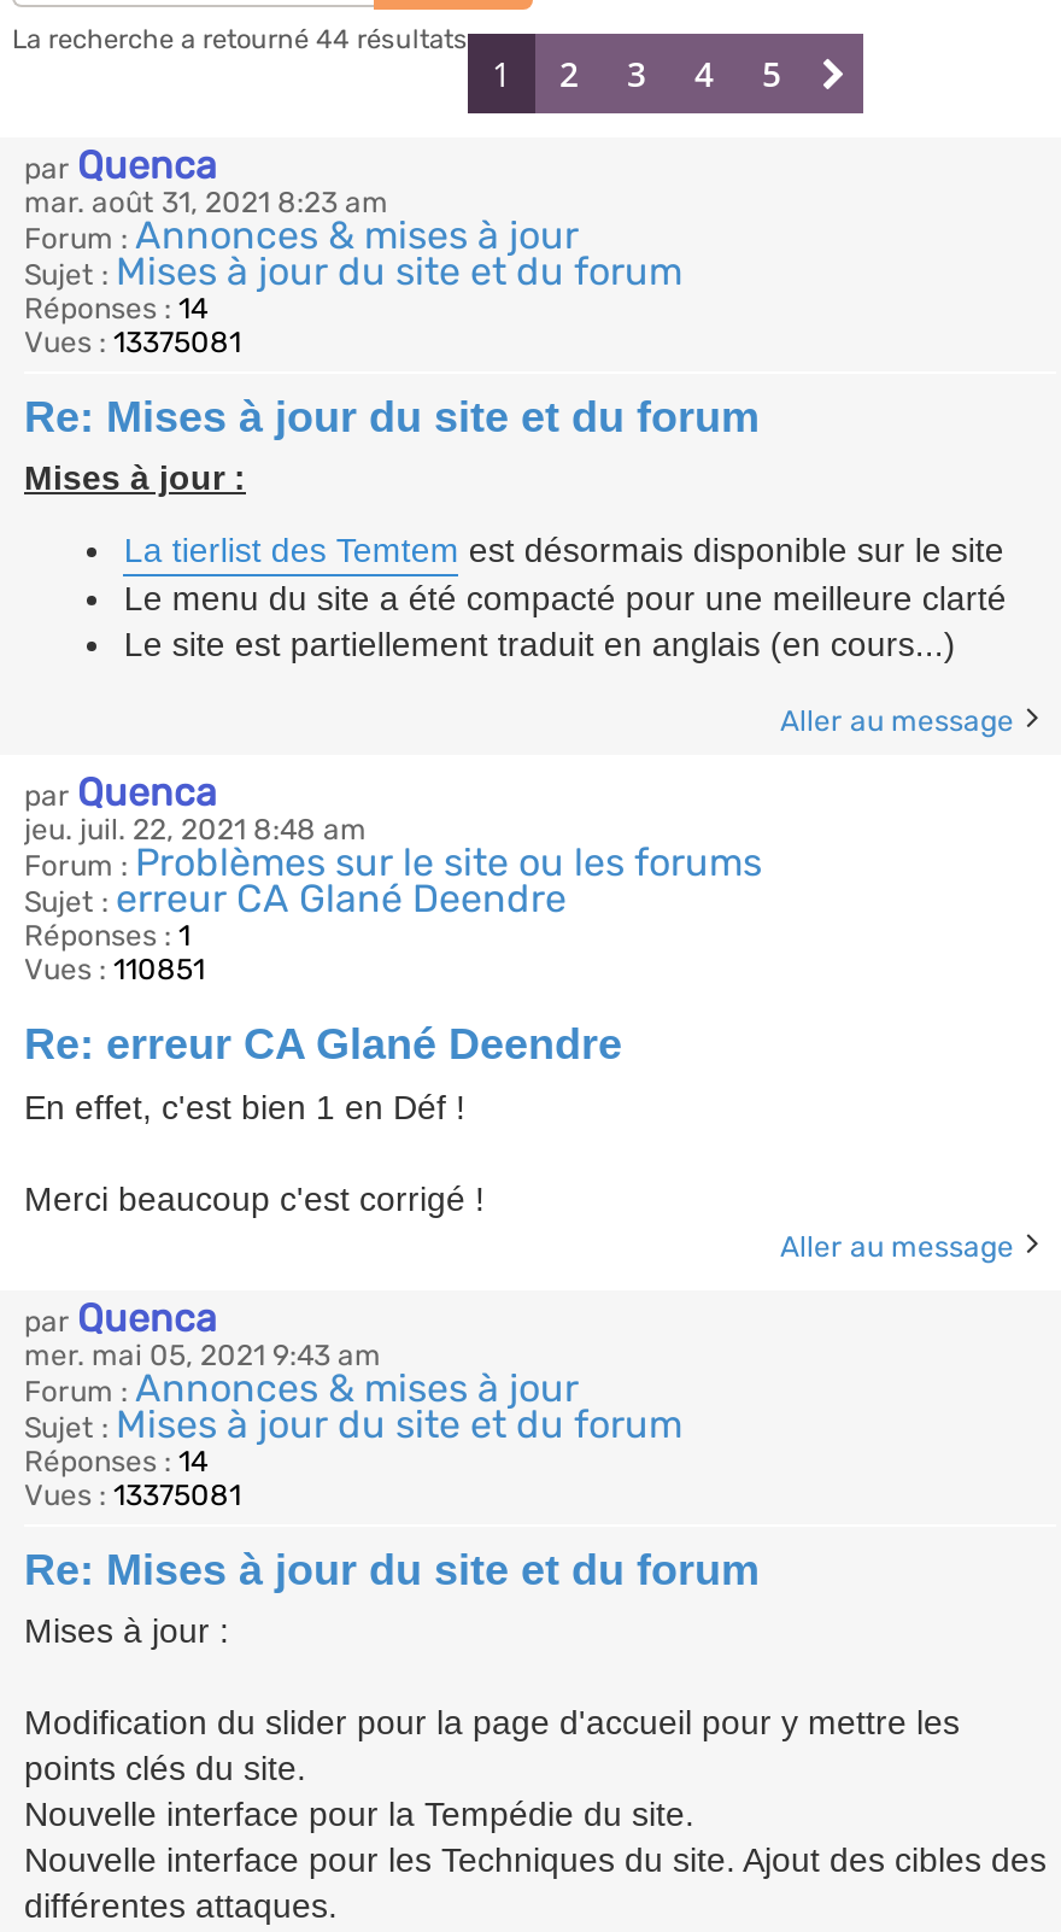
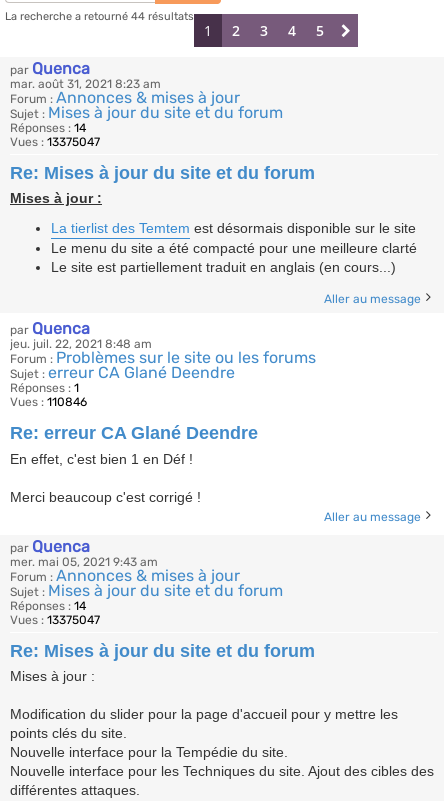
- Vues : 13375081
+ Vues : 13375047

- Vues : 110851
+ Vues : 110846

- Vues : 13375081
+ Vues : 13375047
